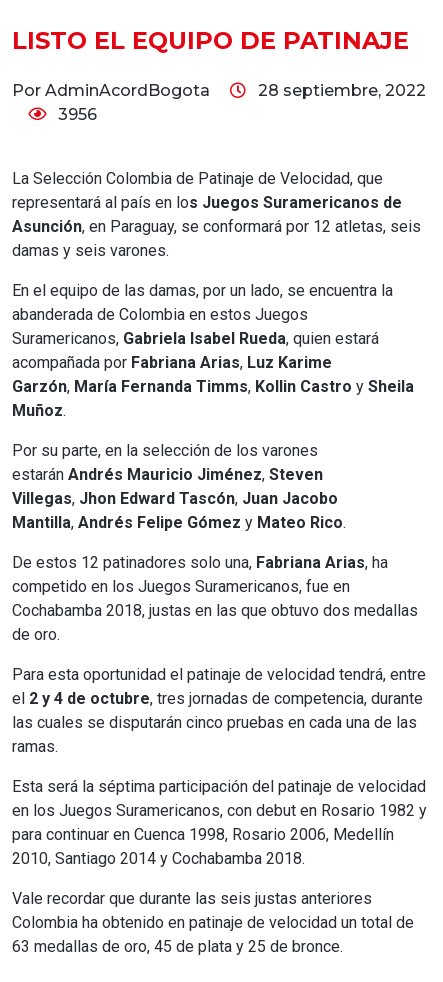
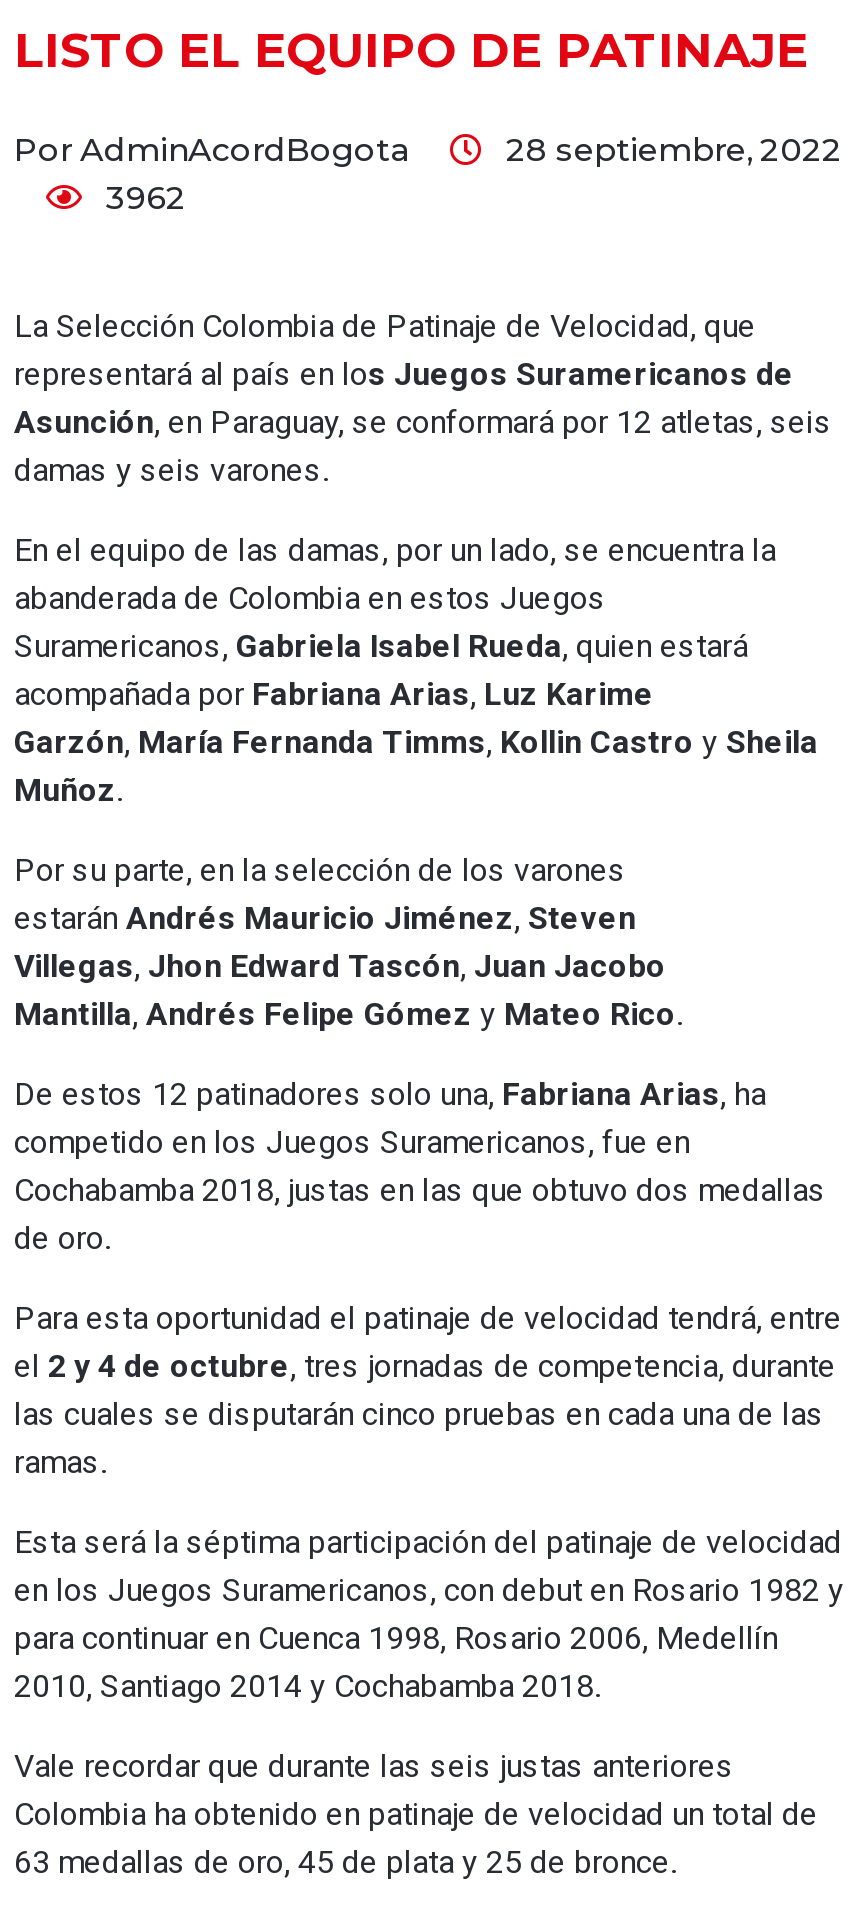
- 3956
+ 3962
